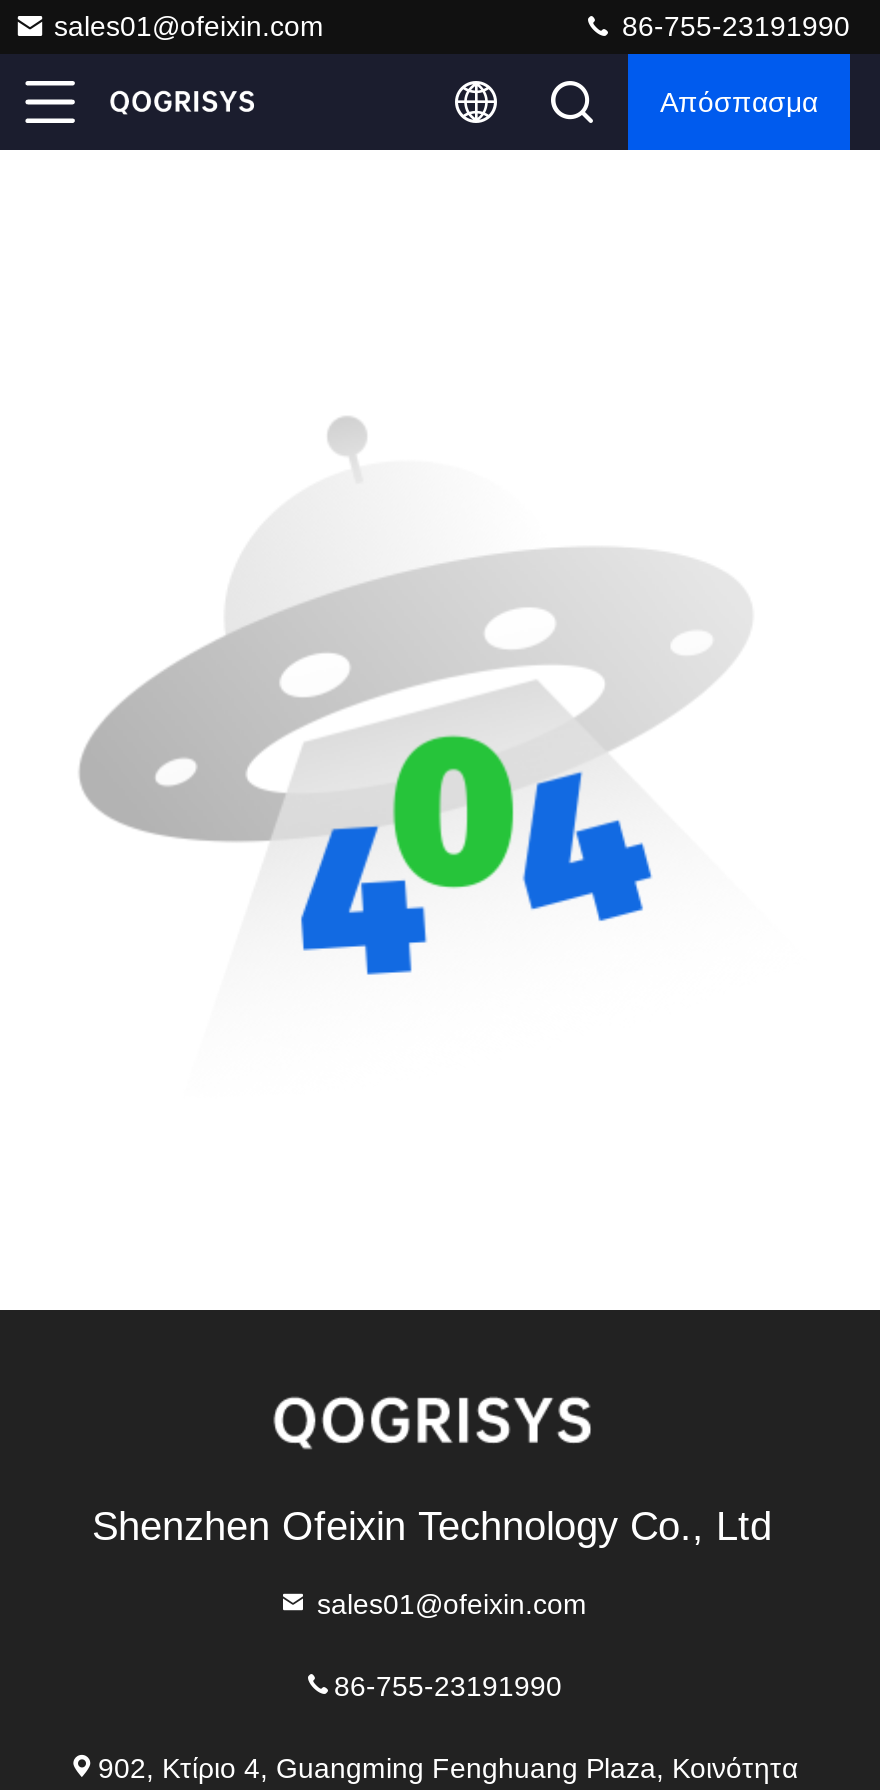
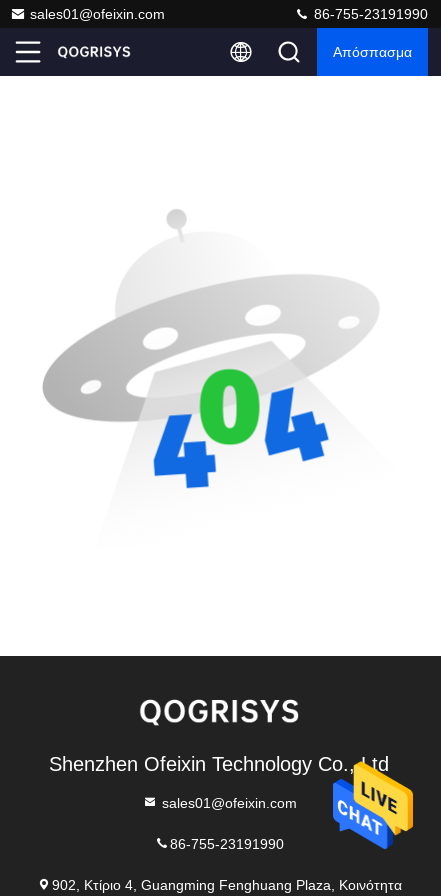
+ [image]
